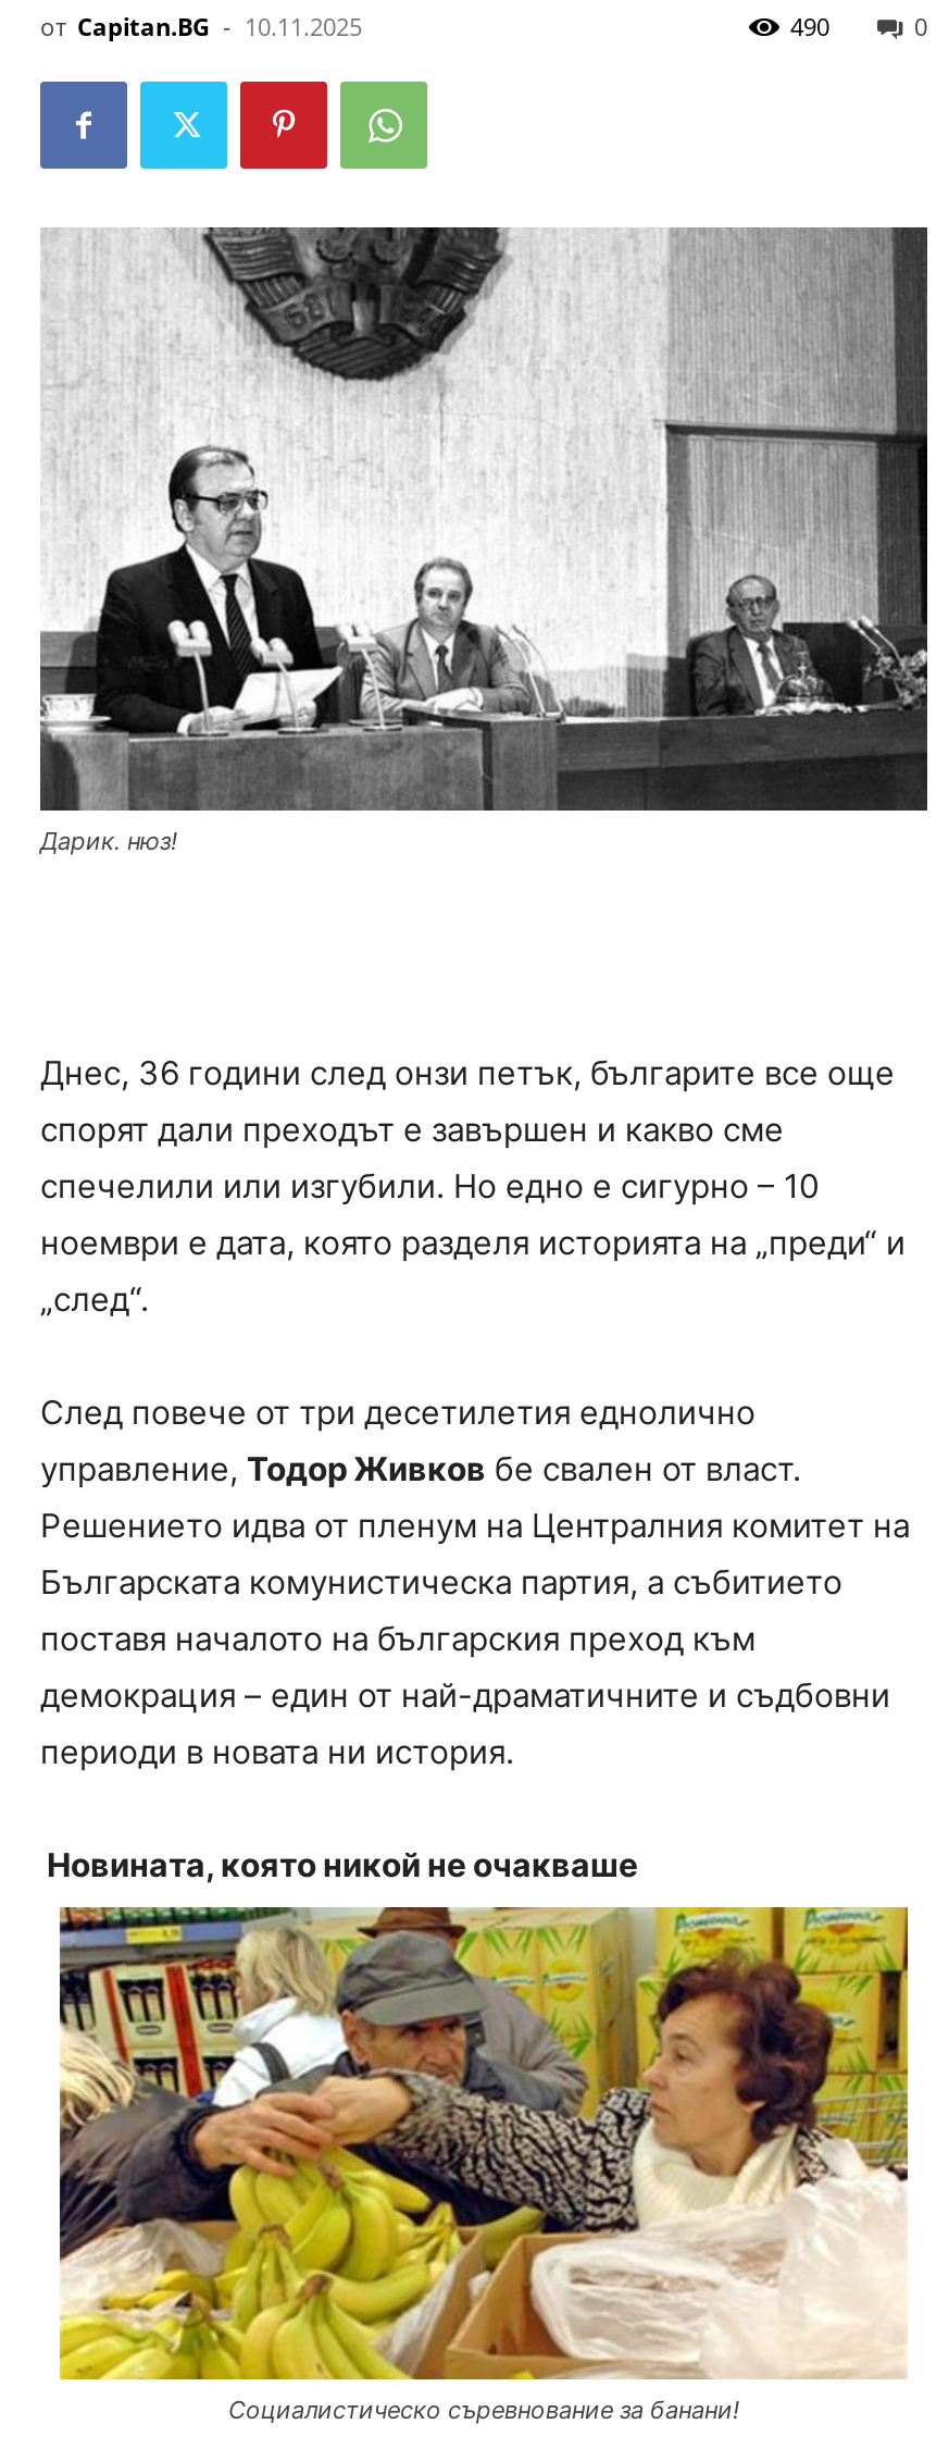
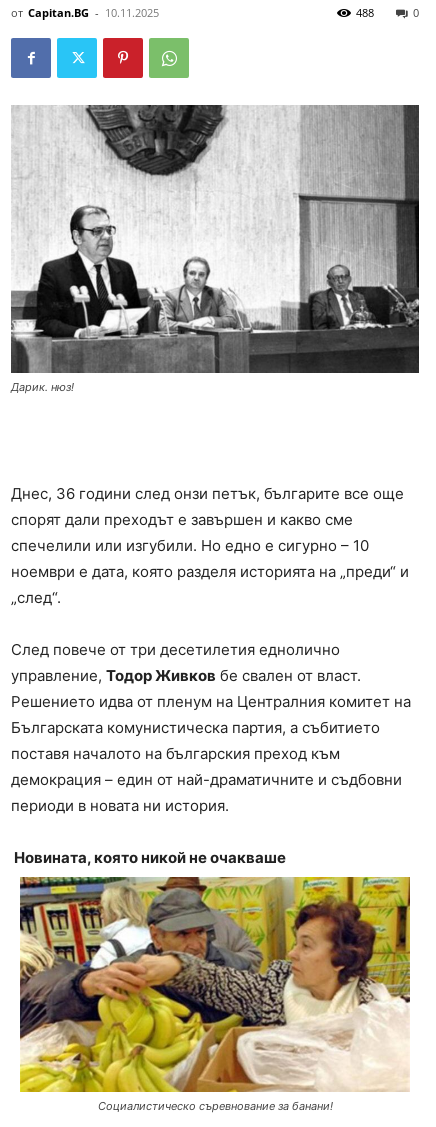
- 490
+ 488
